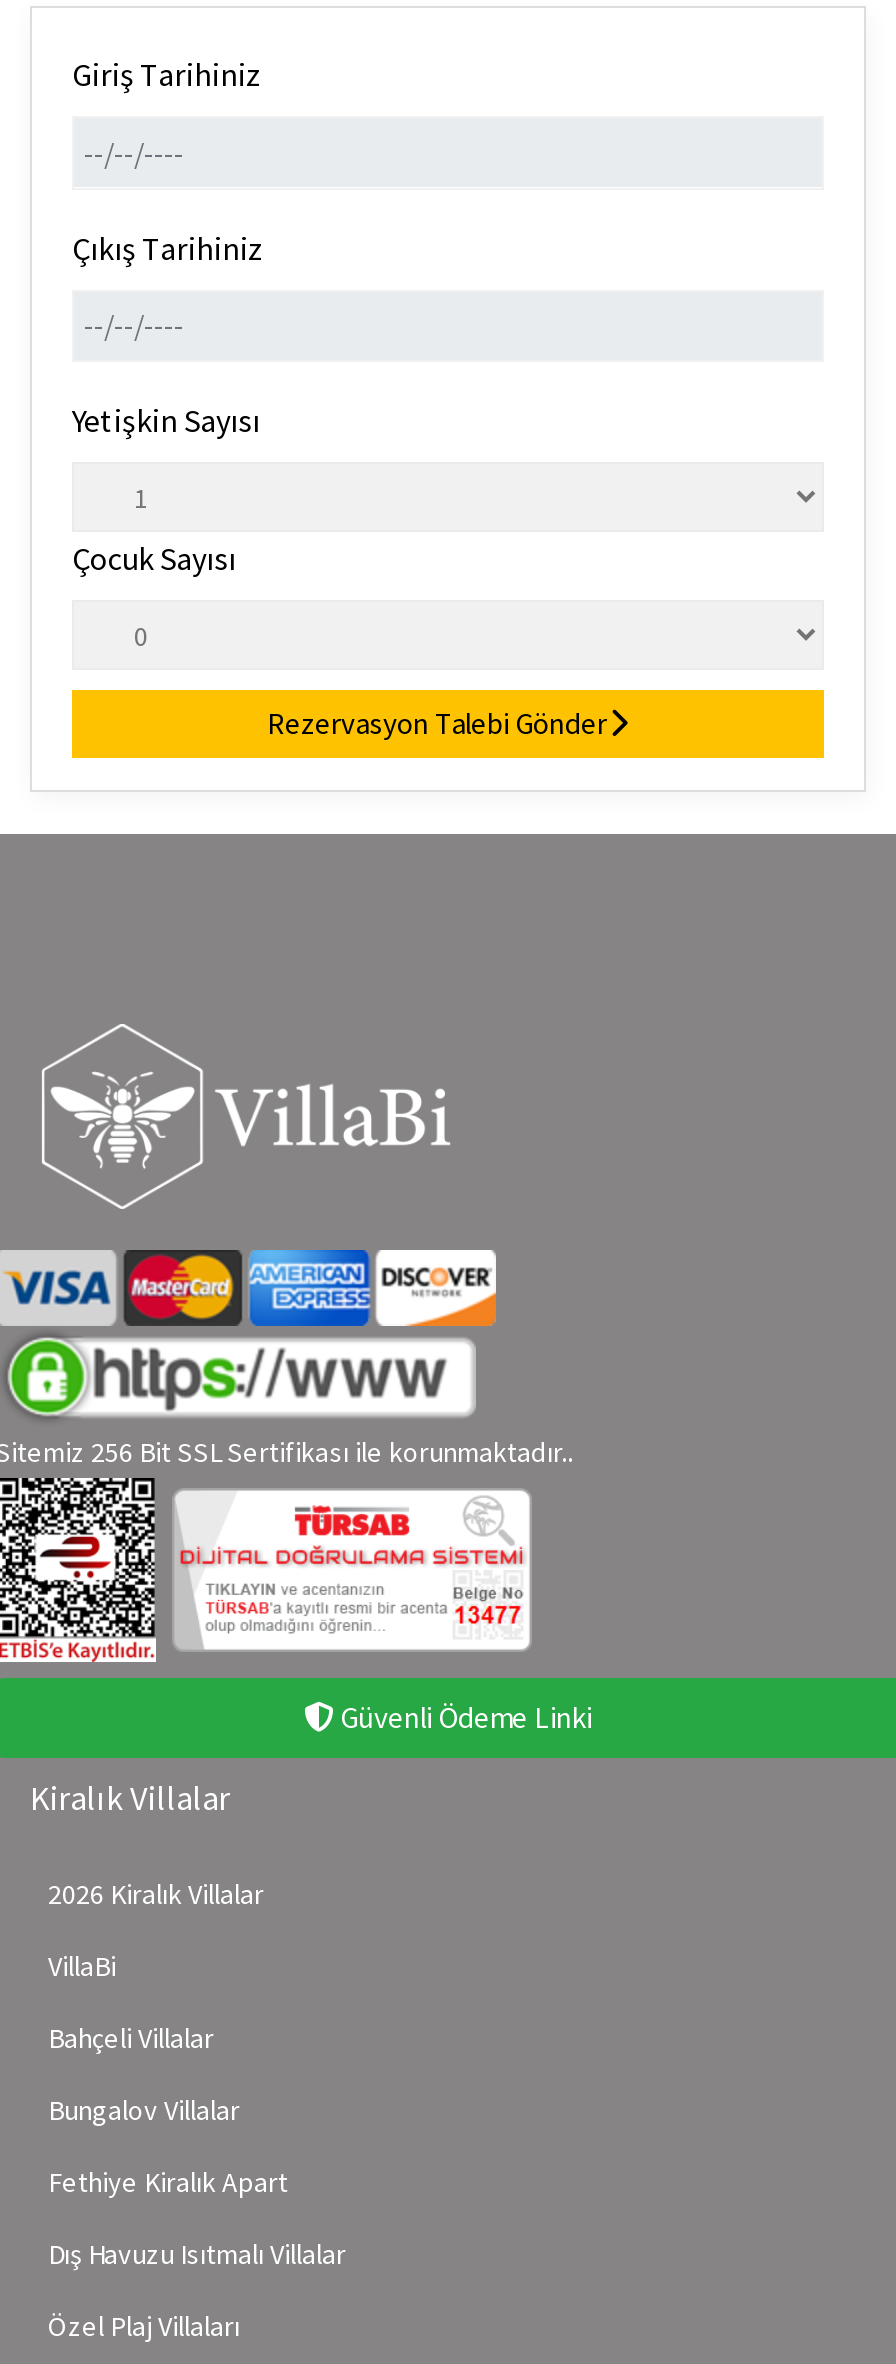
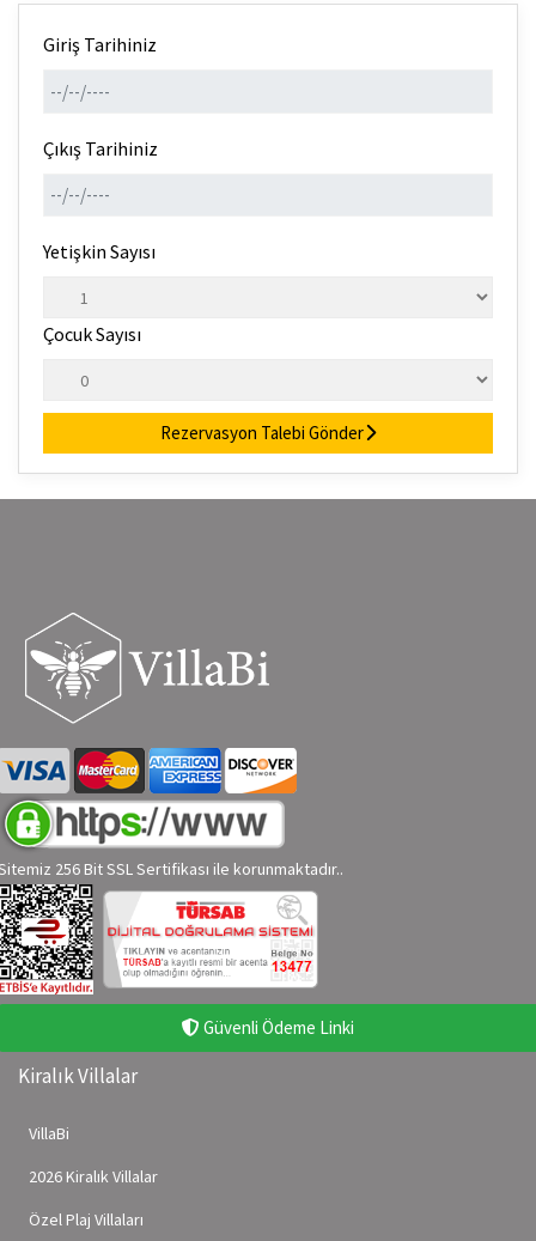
moved down: 2026 Kiralık Villalar

- Bahçeli Villalar
- Bungalov Villalar
- Fethiye Kiralık Apart
- Dış Havuzu Isıtmalı Villalar
